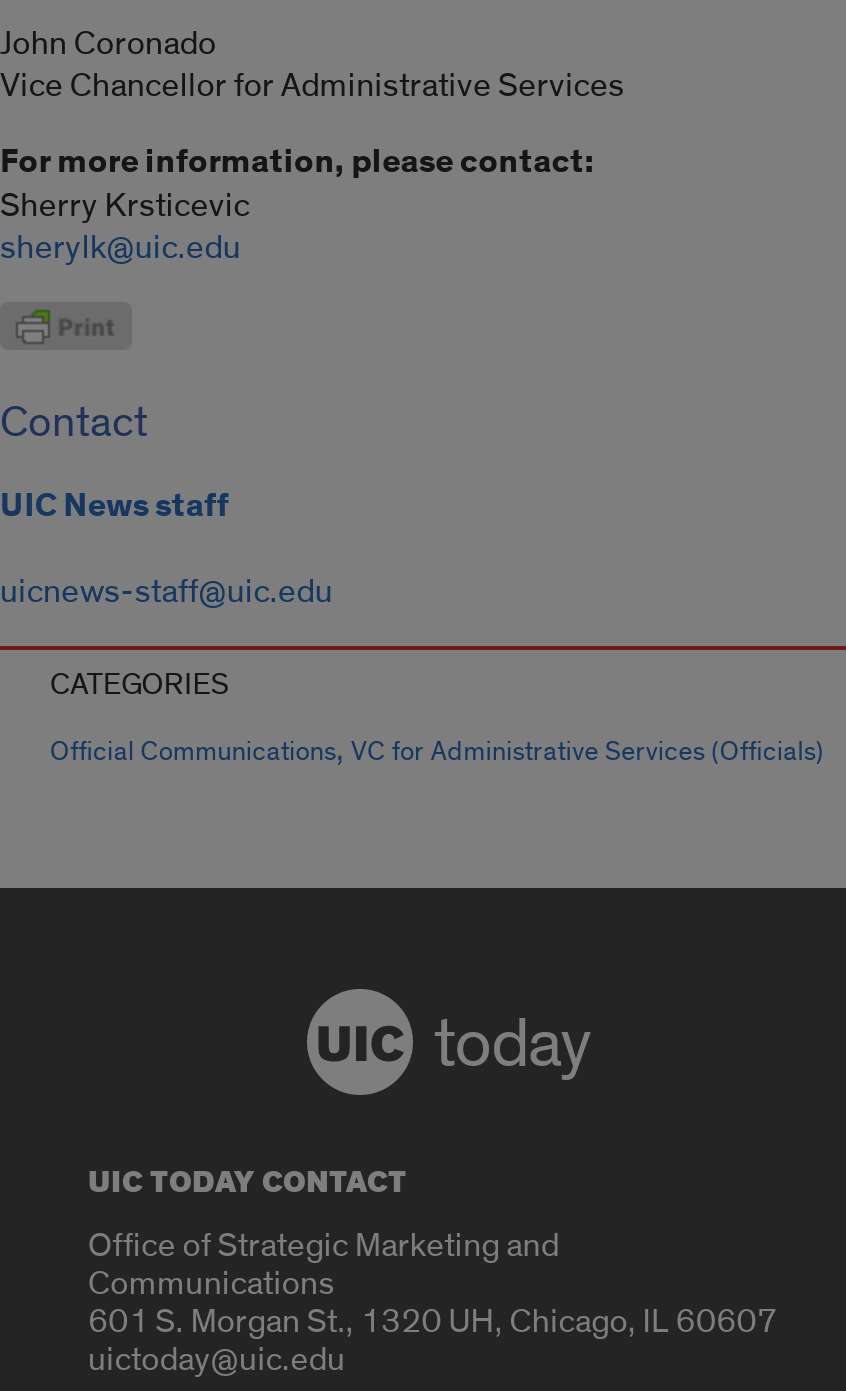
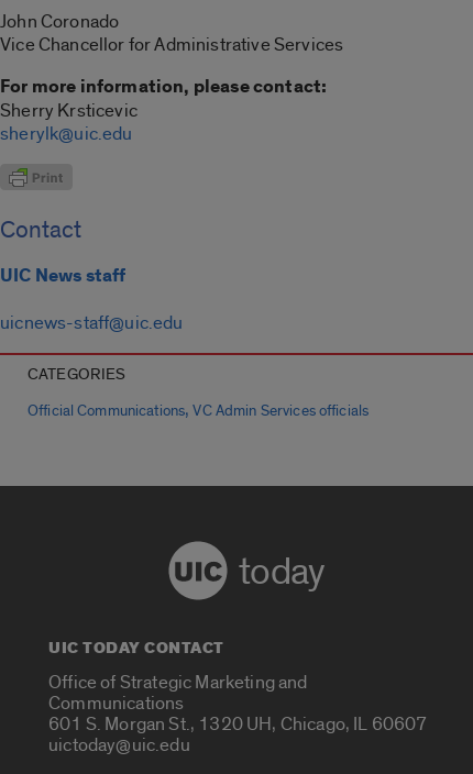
- Official Communications, VC for Administrative Services (Officials)
+ Official Communications, VC Admin Services officials
